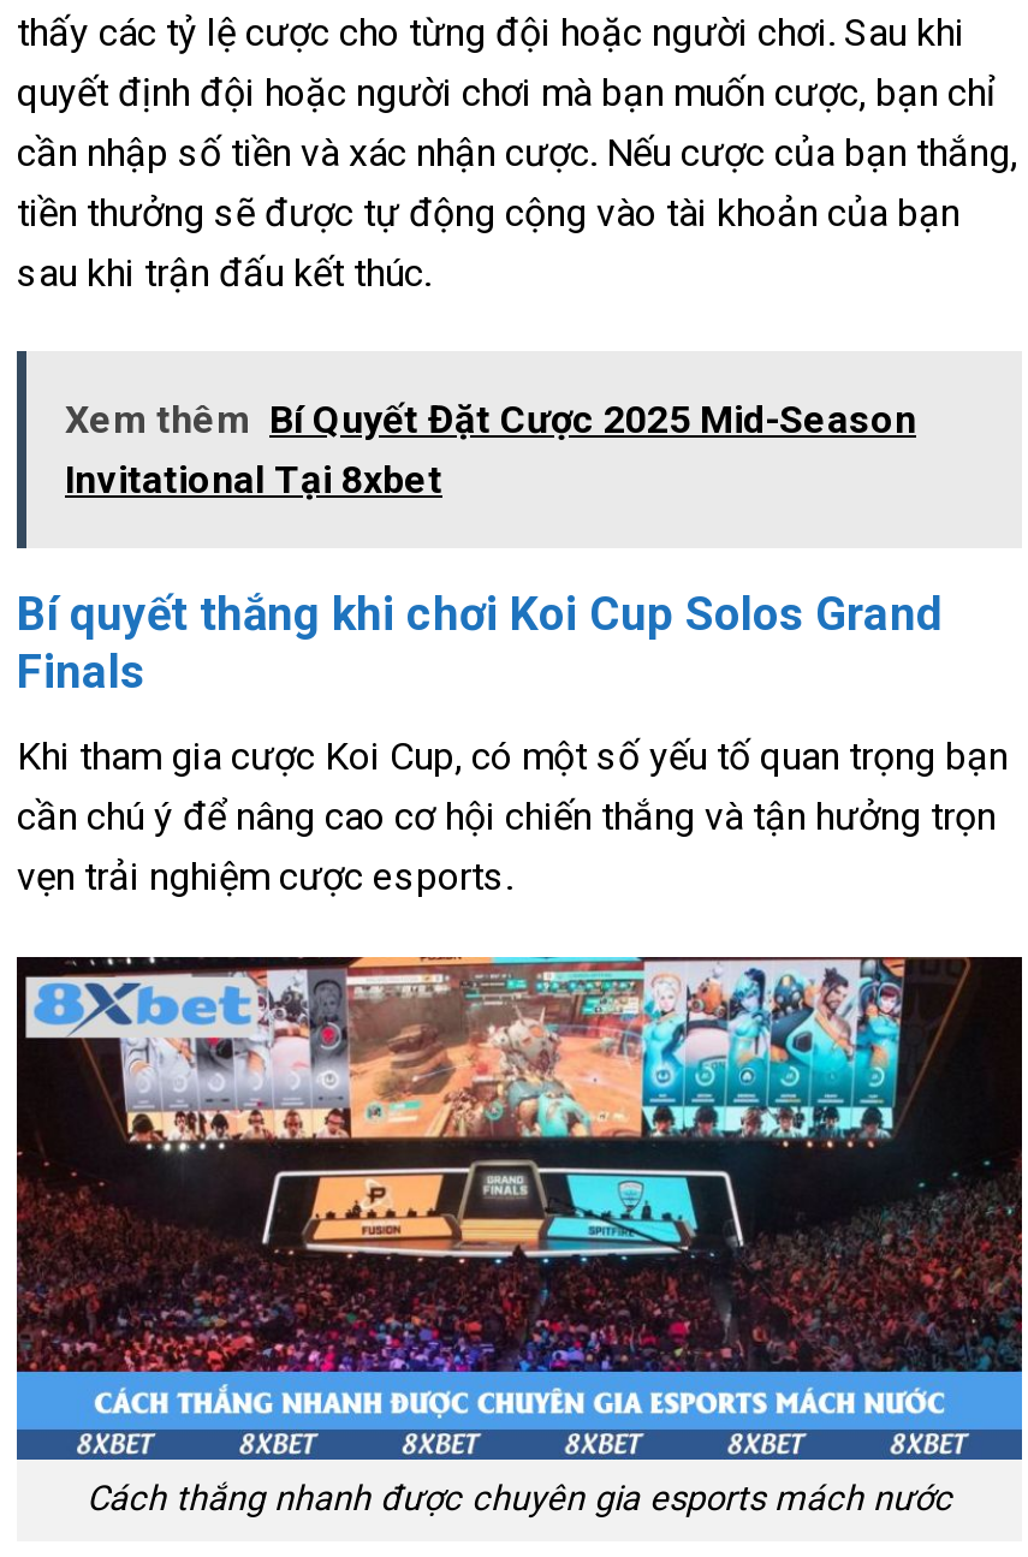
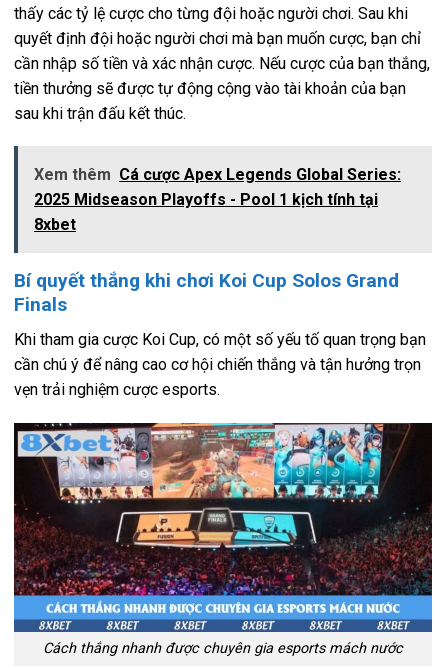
- Xem thêm Bí Quyết Đặt Cược 2025 Mid-Season
- Invitational Tại 8xbet
+ Xem thêm Cá cược Apex Legends Global Series:
+ 2025 Midseason Playoffs - Pool 1 kịch tính tại
+ 8xbet
